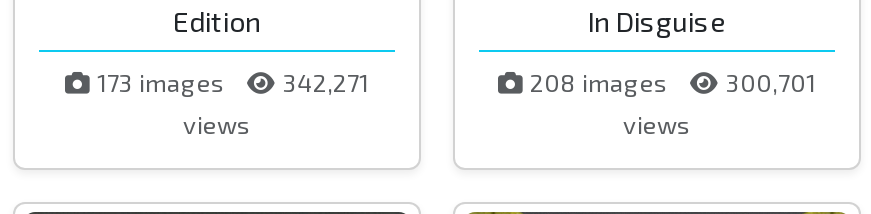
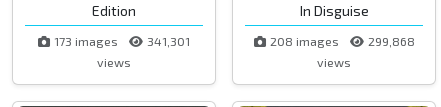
- 173 images 342,271
+ 173 images 341,301

- 208 images 300,701
+ 208 images 299,868
